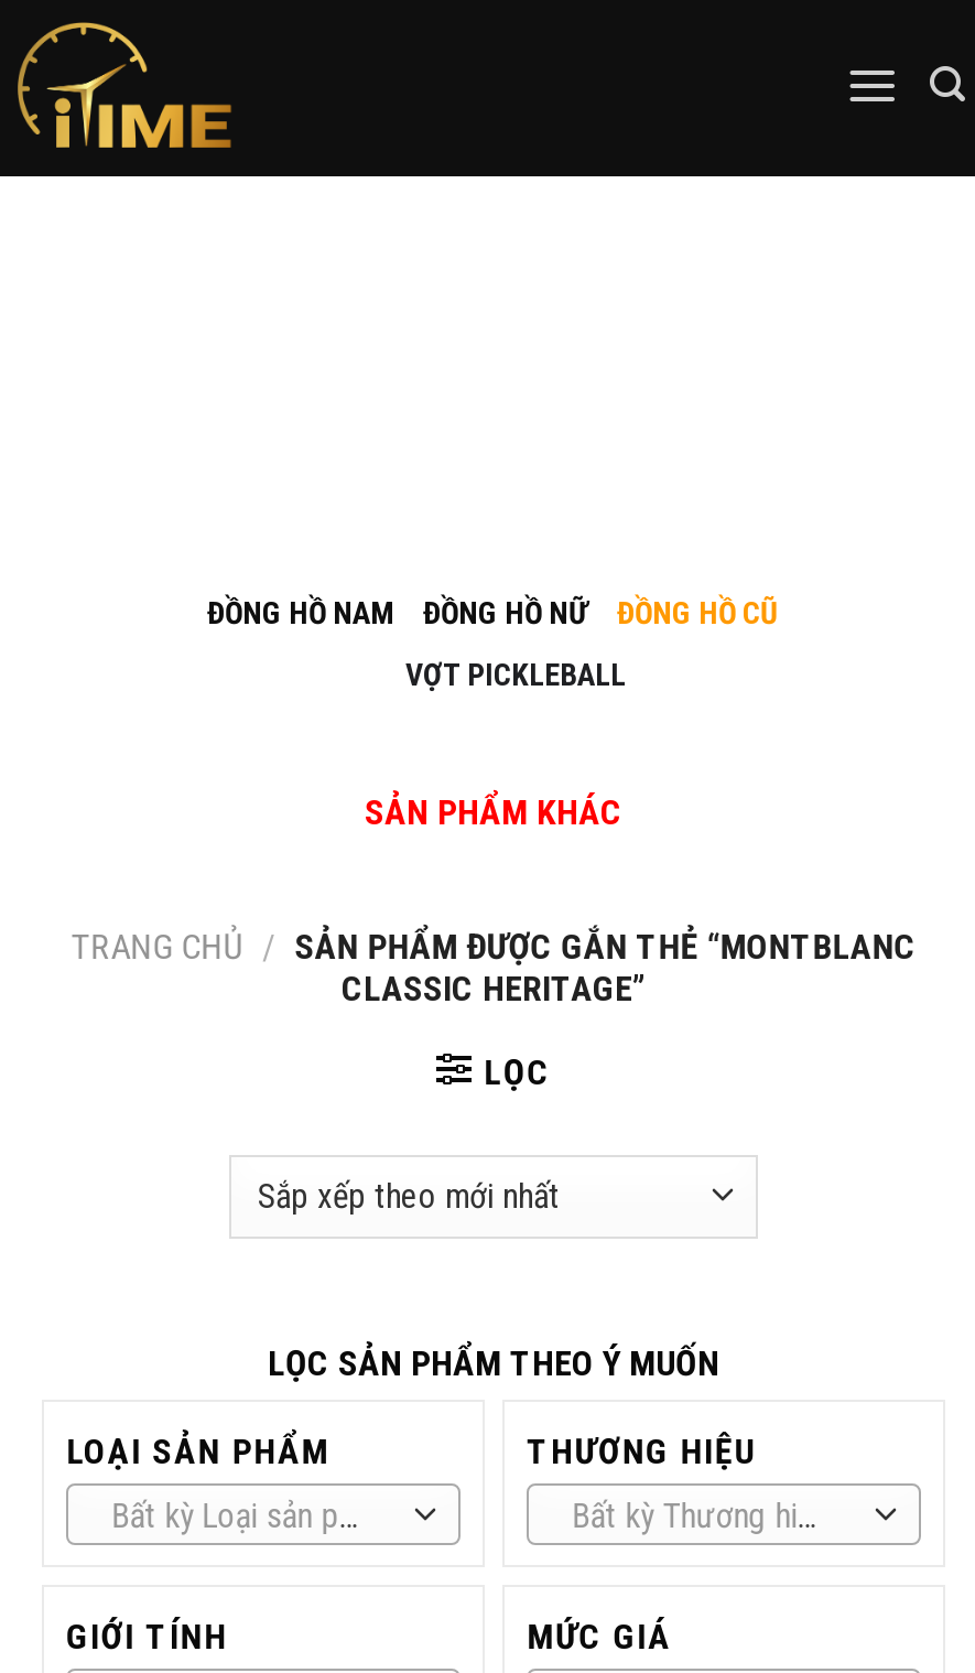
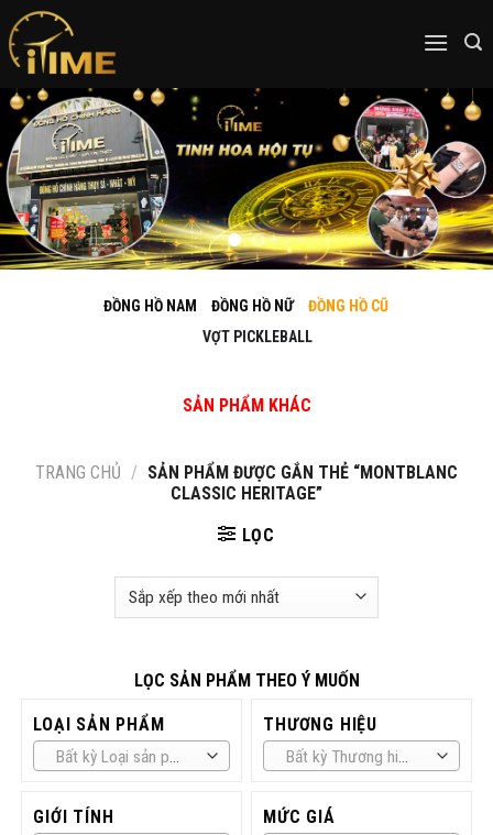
+ [image]
